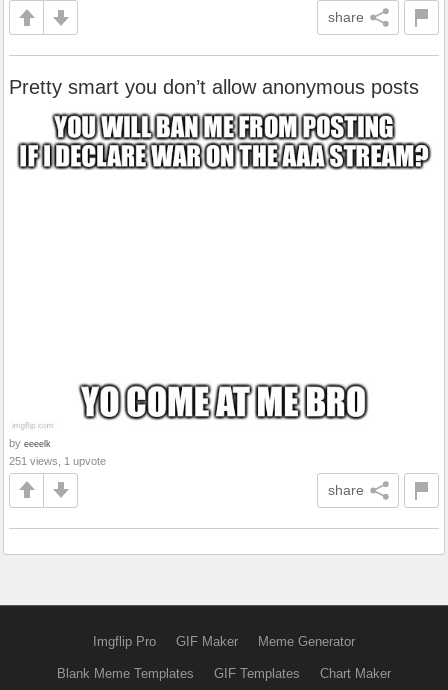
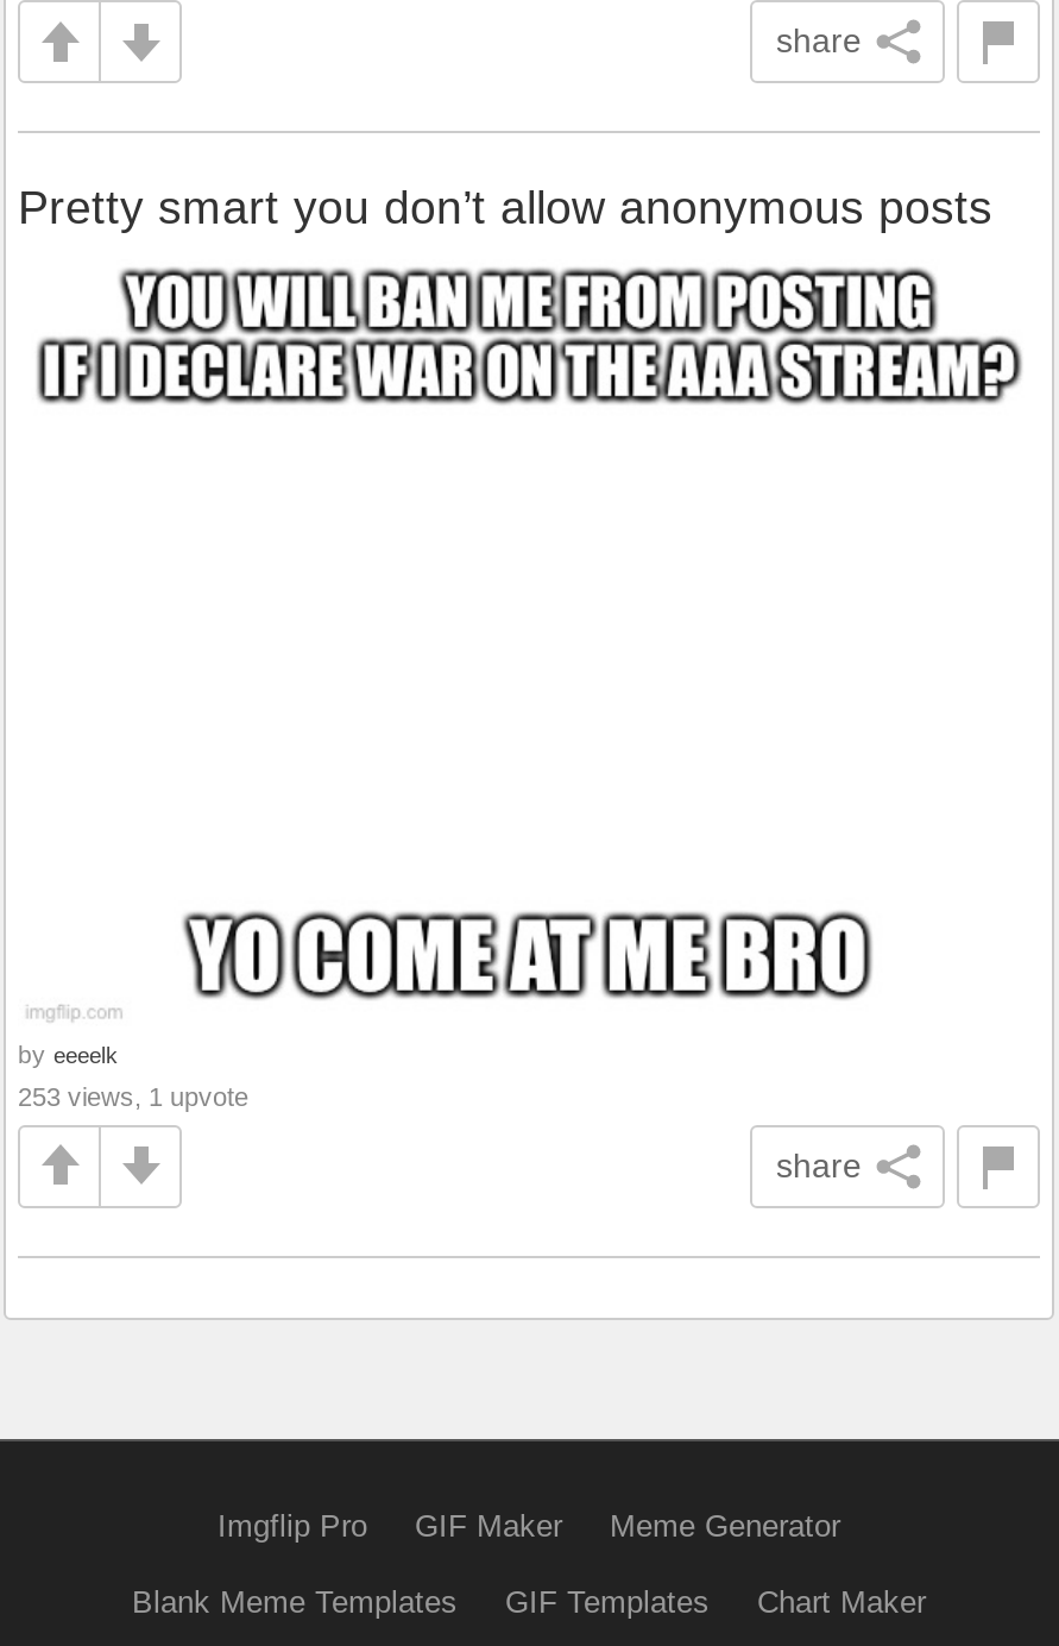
- 251 views, 1 upvote
+ 253 views, 1 upvote
